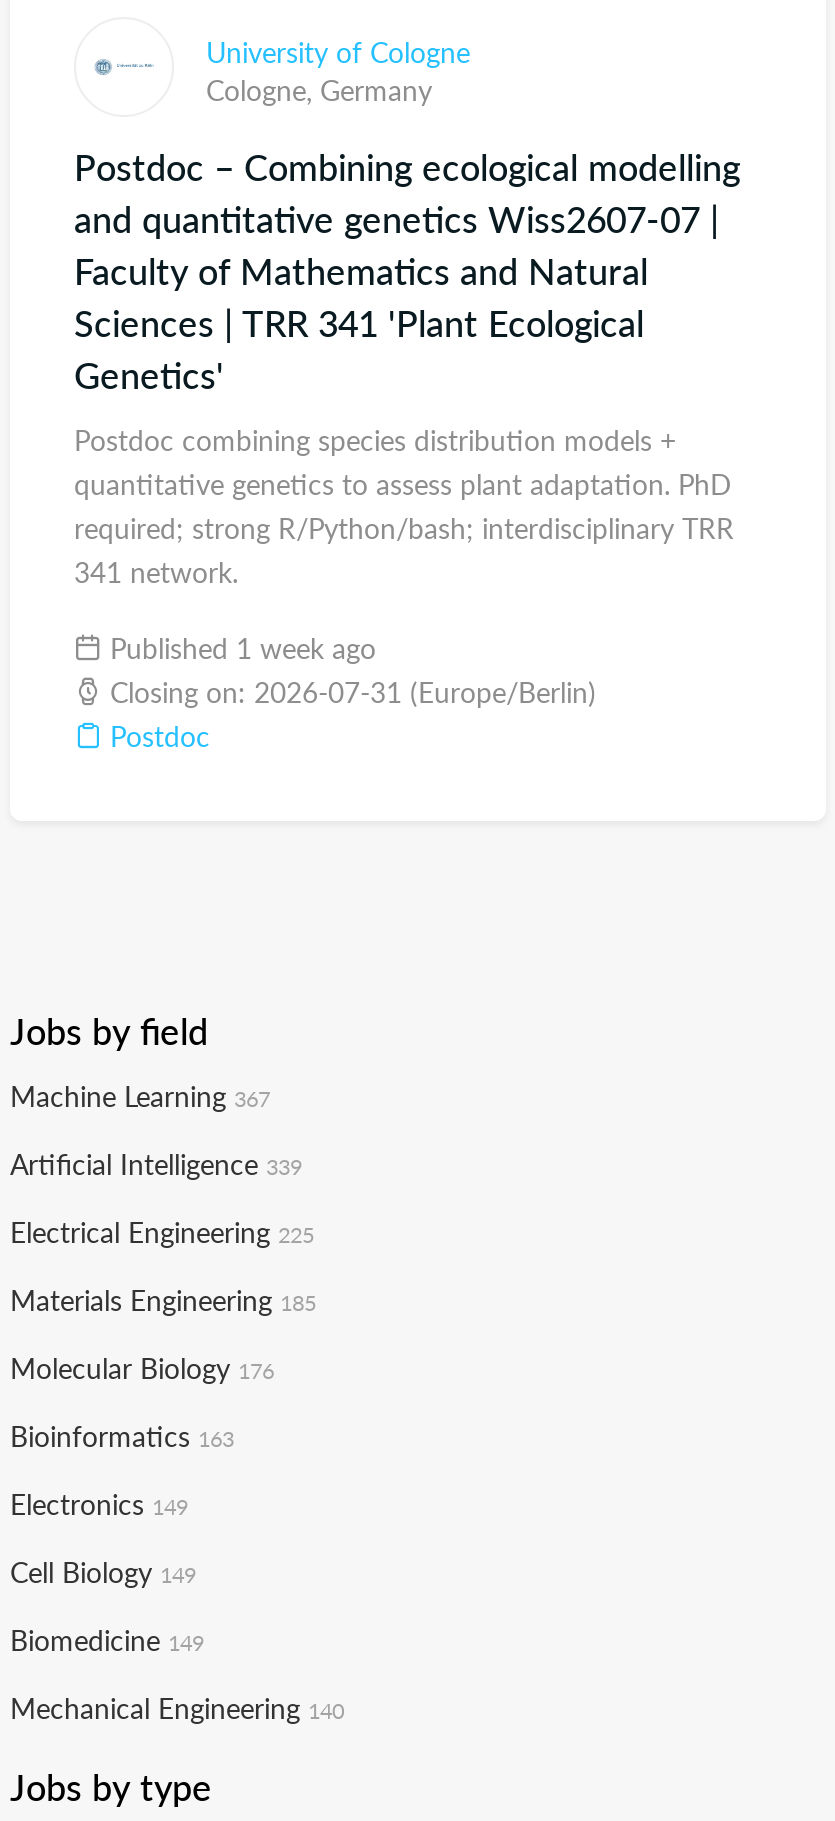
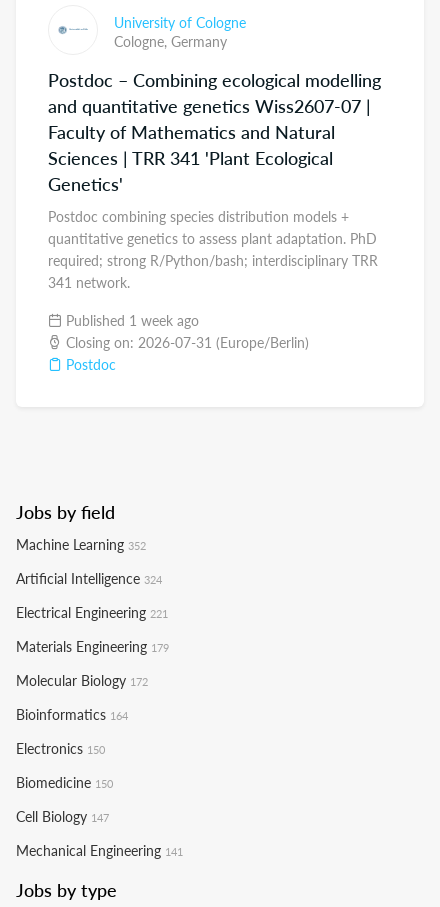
- Machine Learning 367
+ Machine Learning 352

- Artificial Intelligence 339
+ Artificial Intelligence 324

- Electrical Engineering 225
+ Electrical Engineering 221

- Materials Engineering 185
+ Materials Engineering 179

- Molecular Biology 176
+ Molecular Biology 172

- Bioinformatics 163
+ Bioinformatics 164

- Electronics 149
+ Electronics 150

- Cell Biology 149
+ Biomedicine 150

- Biomedicine 149
+ Cell Biology 147

- Mechanical Engineering 140
+ Mechanical Engineering 141
